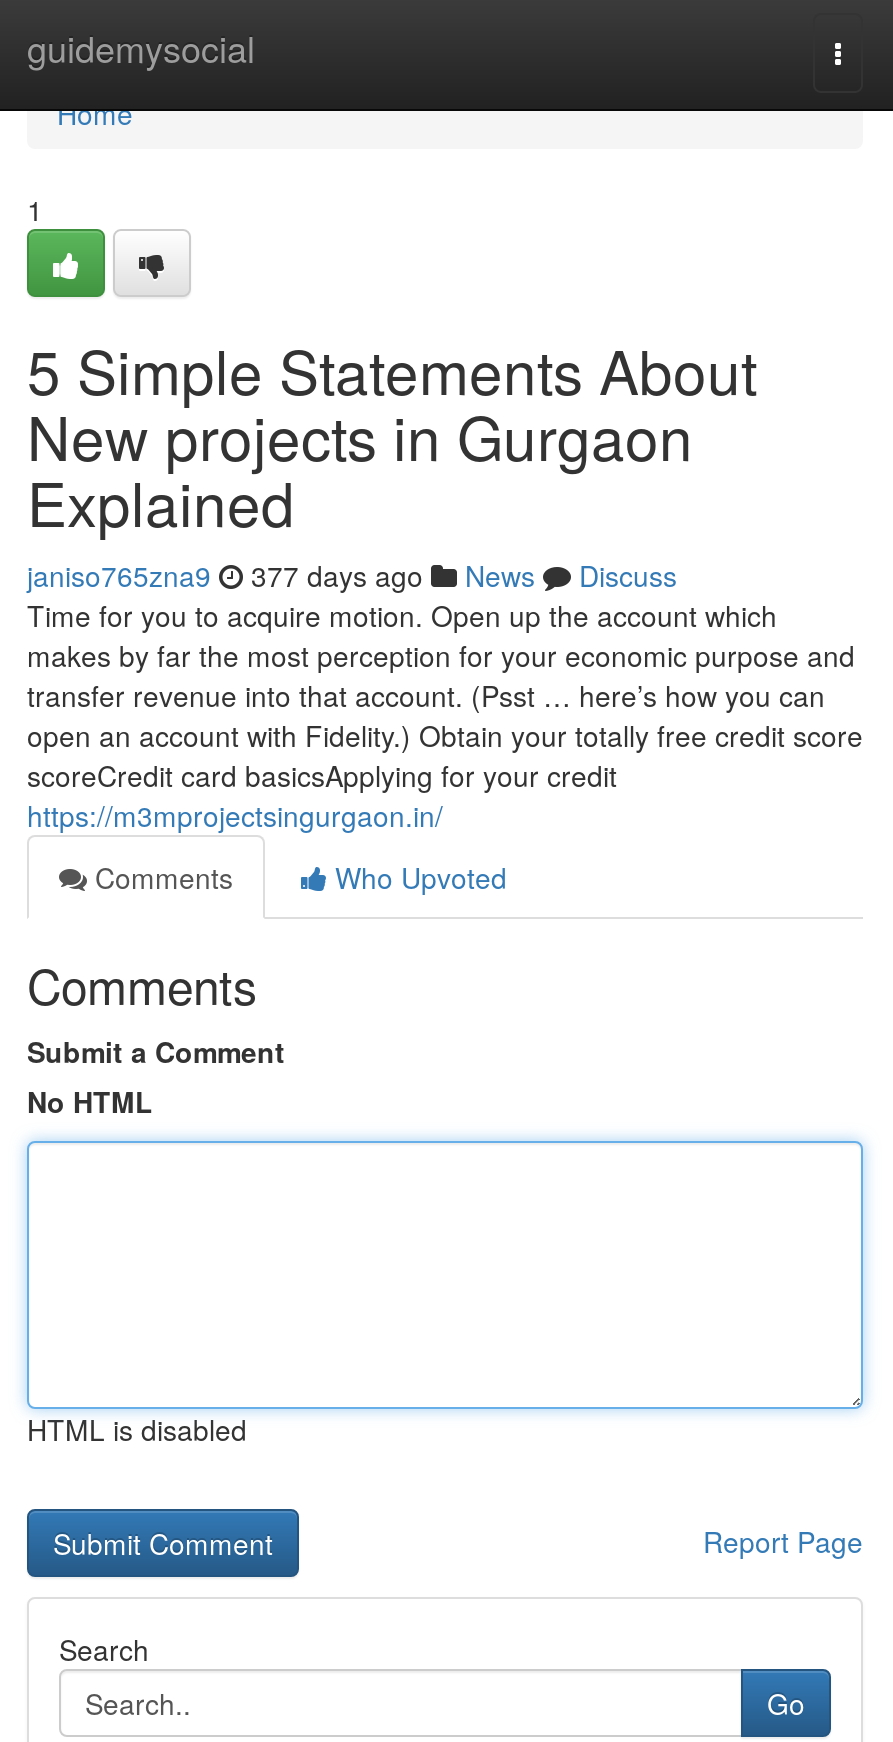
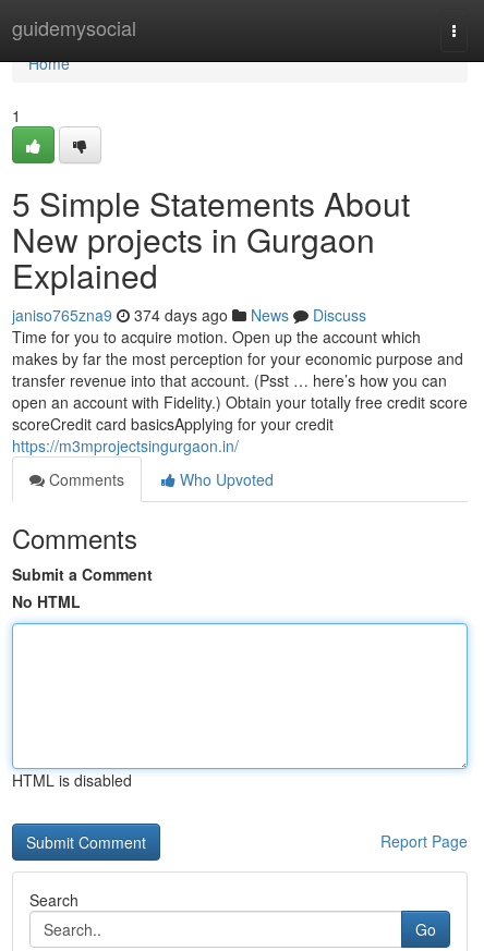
- janiso765zna9 377 days ago News Discuss
+ janiso765zna9 374 days ago News Discuss
